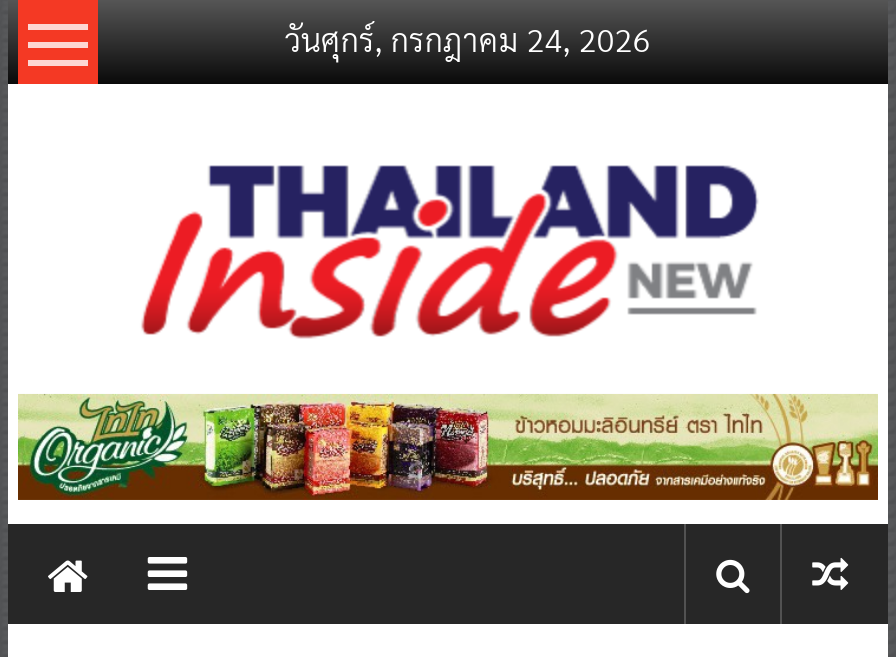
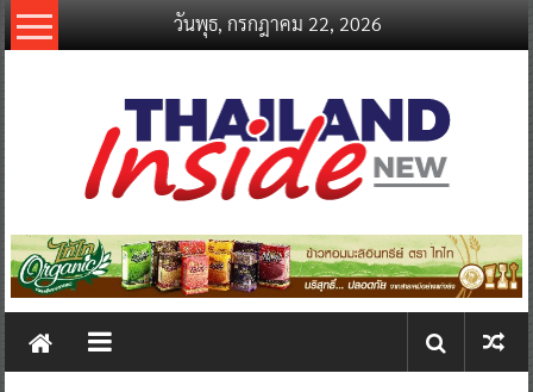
- วันศุกร์, กรกฎาคม 24, 2026
+ วันพุธ, กรกฎาคม 22, 2026
